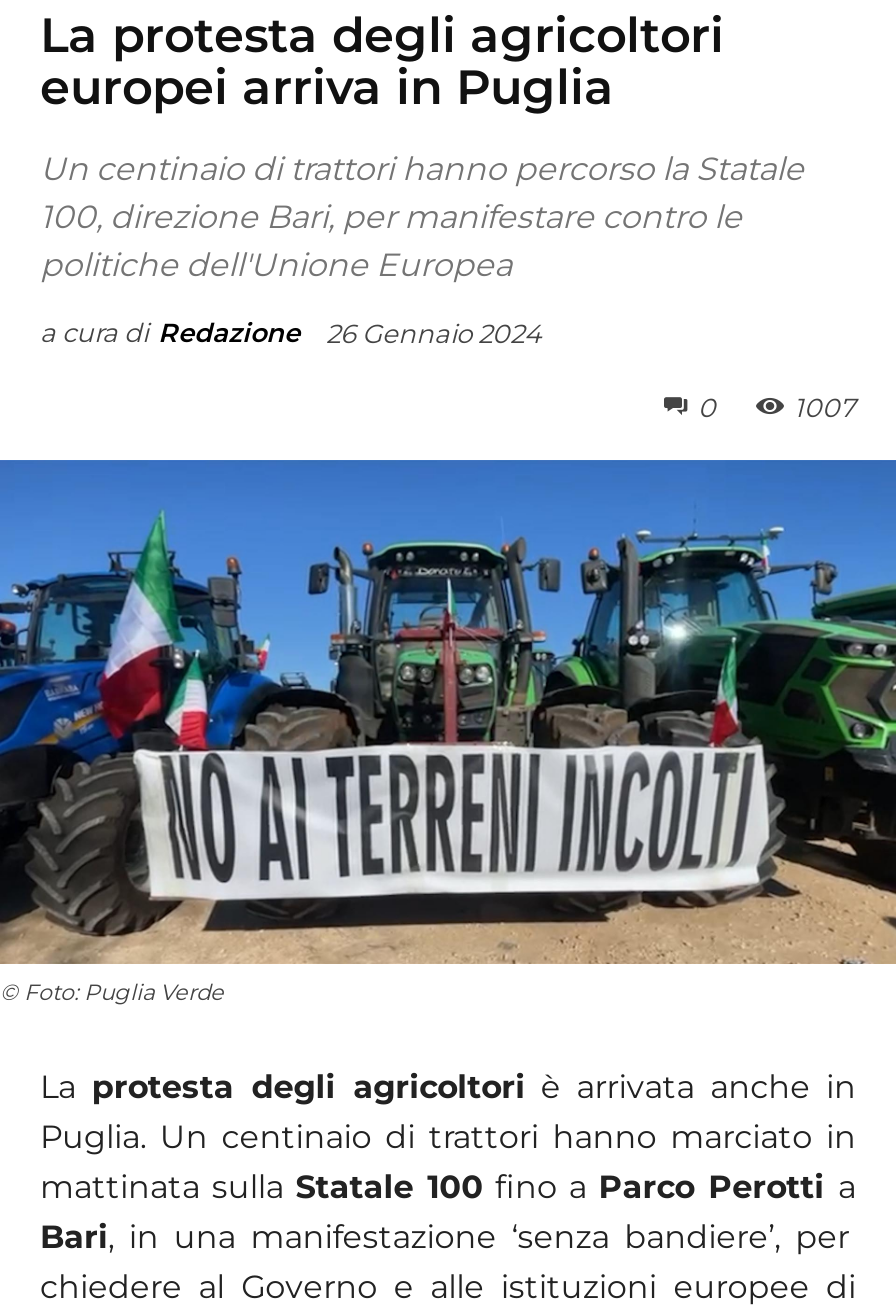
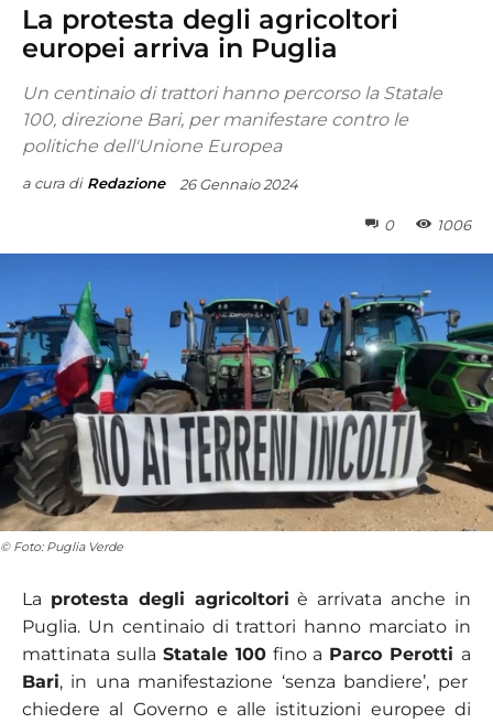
- 1007
+ 1006
